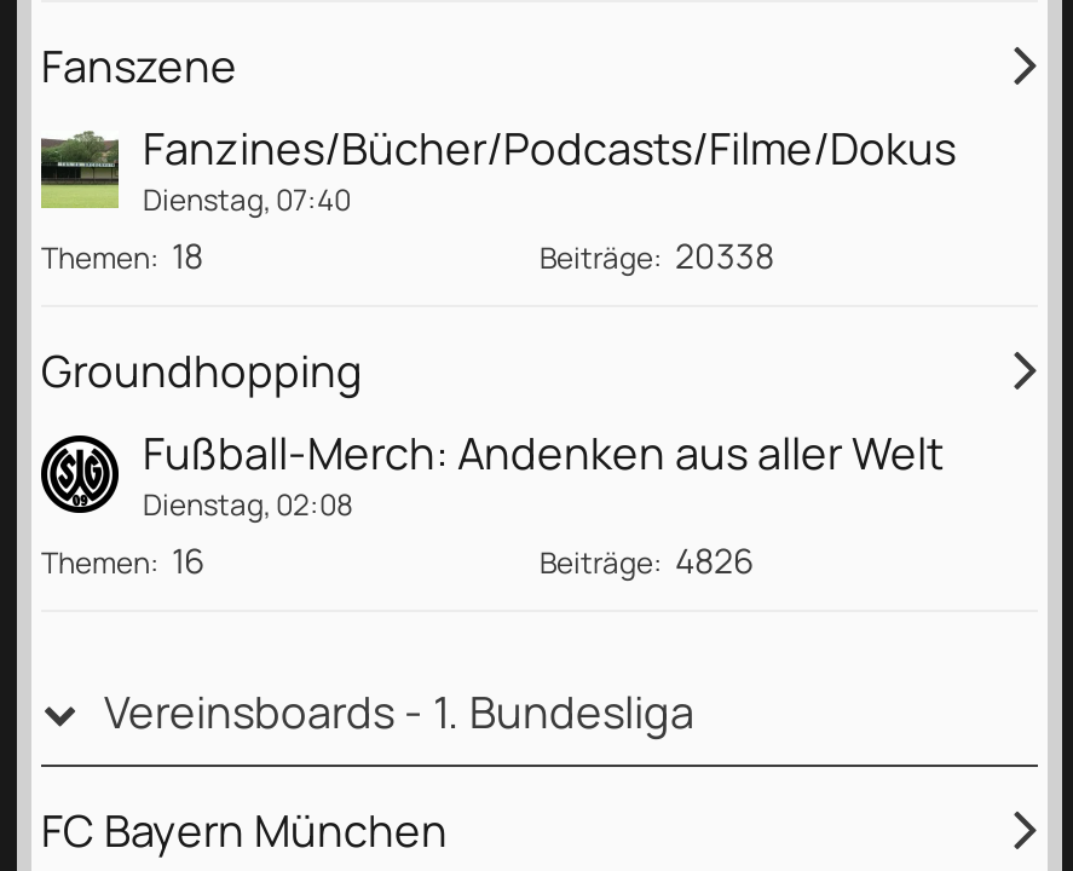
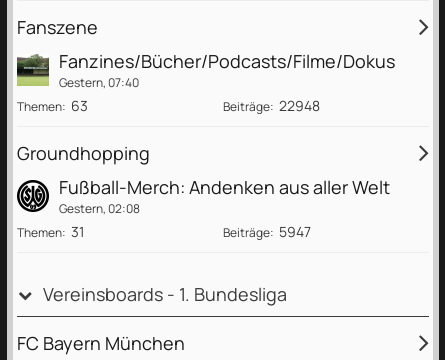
- Dienstag, 07:40
+ Gestern, 07:40

- Themen 18
+ Themen 63

- Beiträge 20338
+ Beiträge 22948

- Dienstag, 02:08
+ Gestern, 02:08

- Themen 16
+ Themen 31

- Beiträge 4826
+ Beiträge 5947
